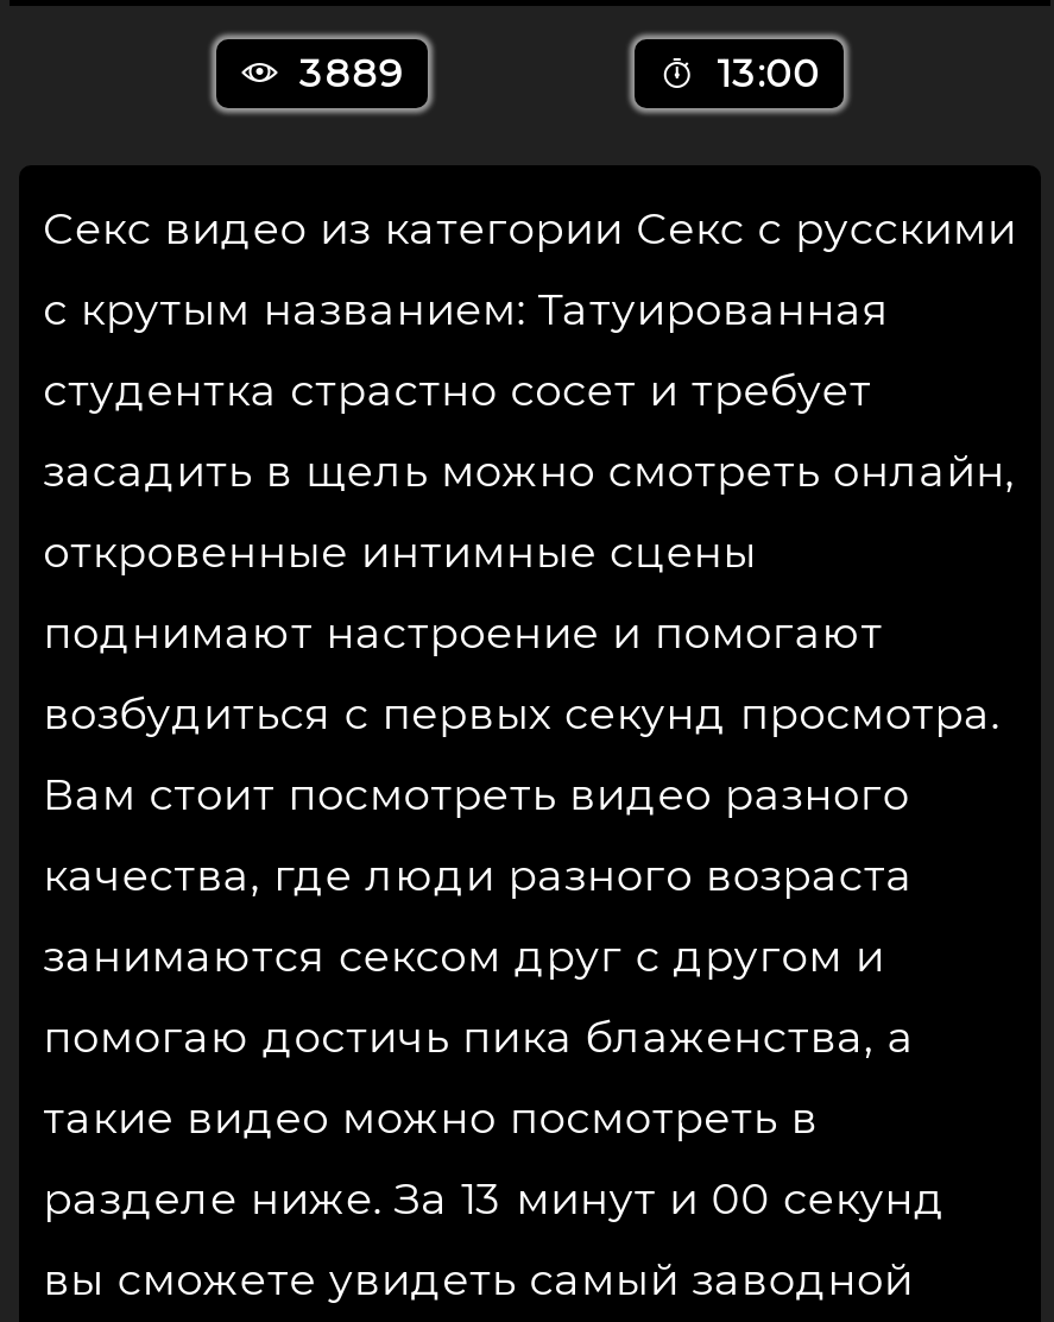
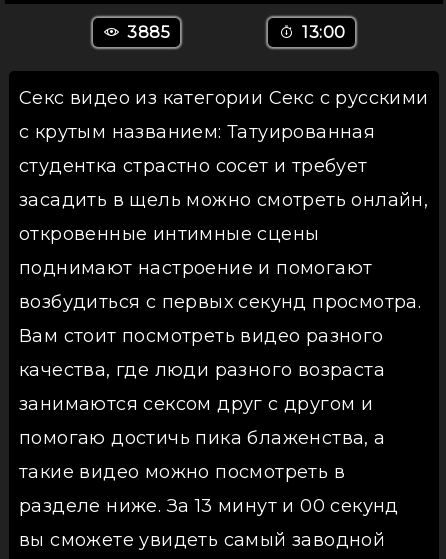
- 3889
+ 3885
